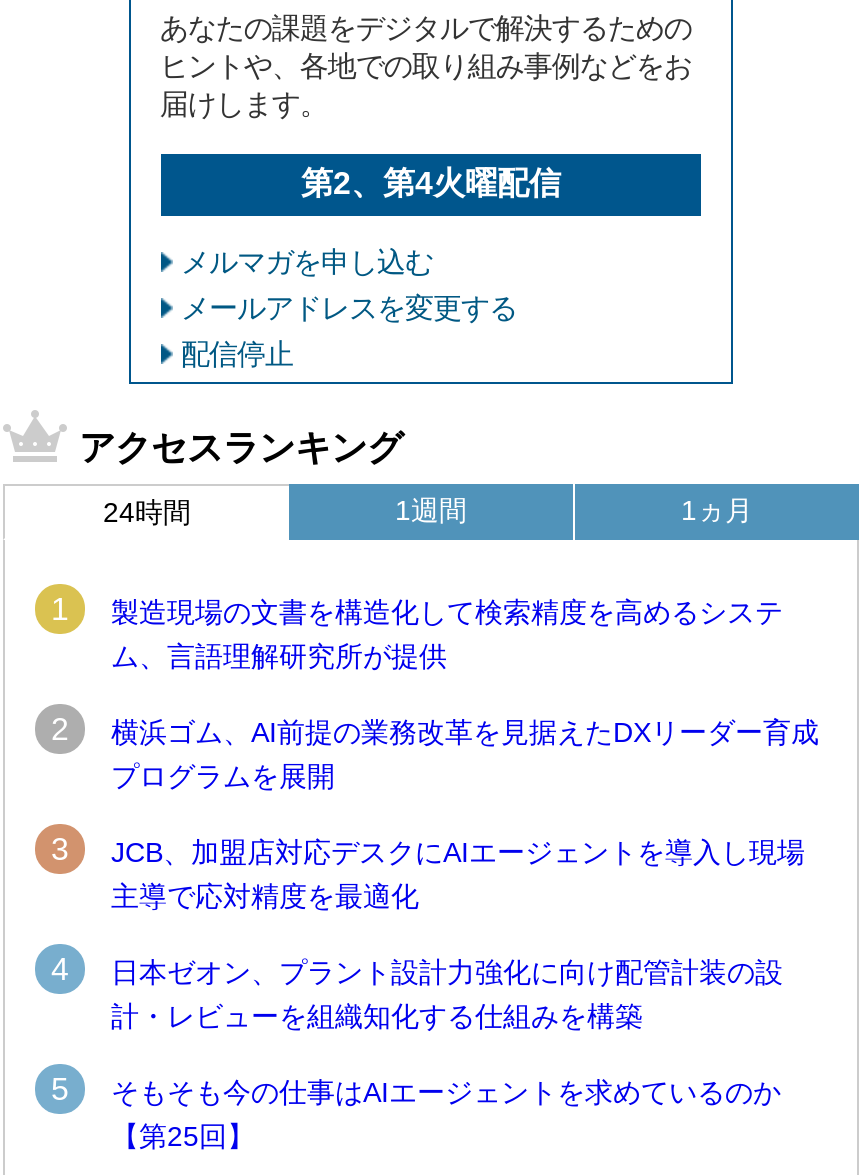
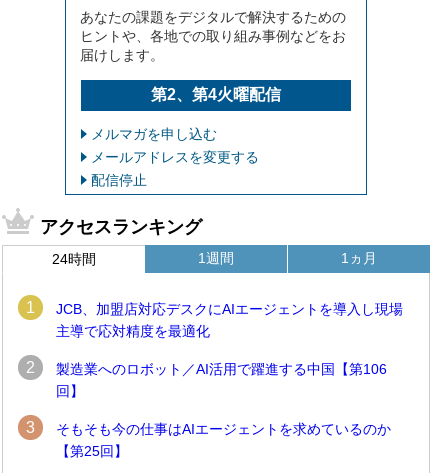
- 製造現場の文書を構造化して検索精度を高めるシステ
- ム、言語理解研究所が提供
- 2
- 横浜ゴム、AI前提の業務改革を見据えたDXリーダー育成
- プログラムを展開
- 3

- 4
- 日本ゼオン、プラント設計力強化に向け配管計装の設
- 計・レビューを組織知化する仕組みを構築
+ 2
+ 製造業へのロボット／AI活用で躍進する中国【第106
+ 回】

- 5 そもそも今の仕事はAIエージェントを求めているのか
+ 3 そもそも今の仕事はAIエージェントを求めているのか
